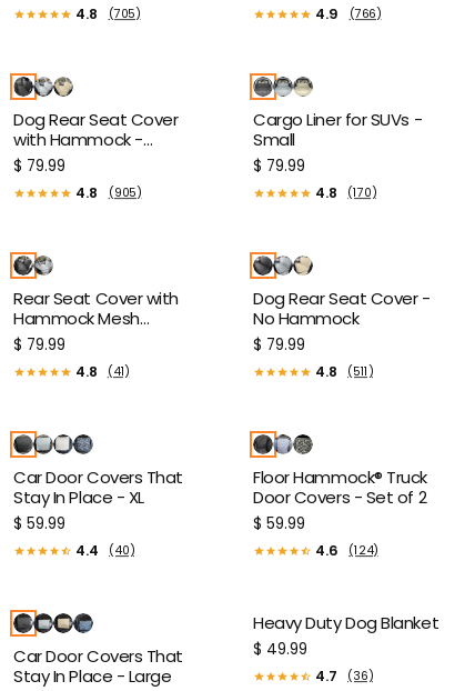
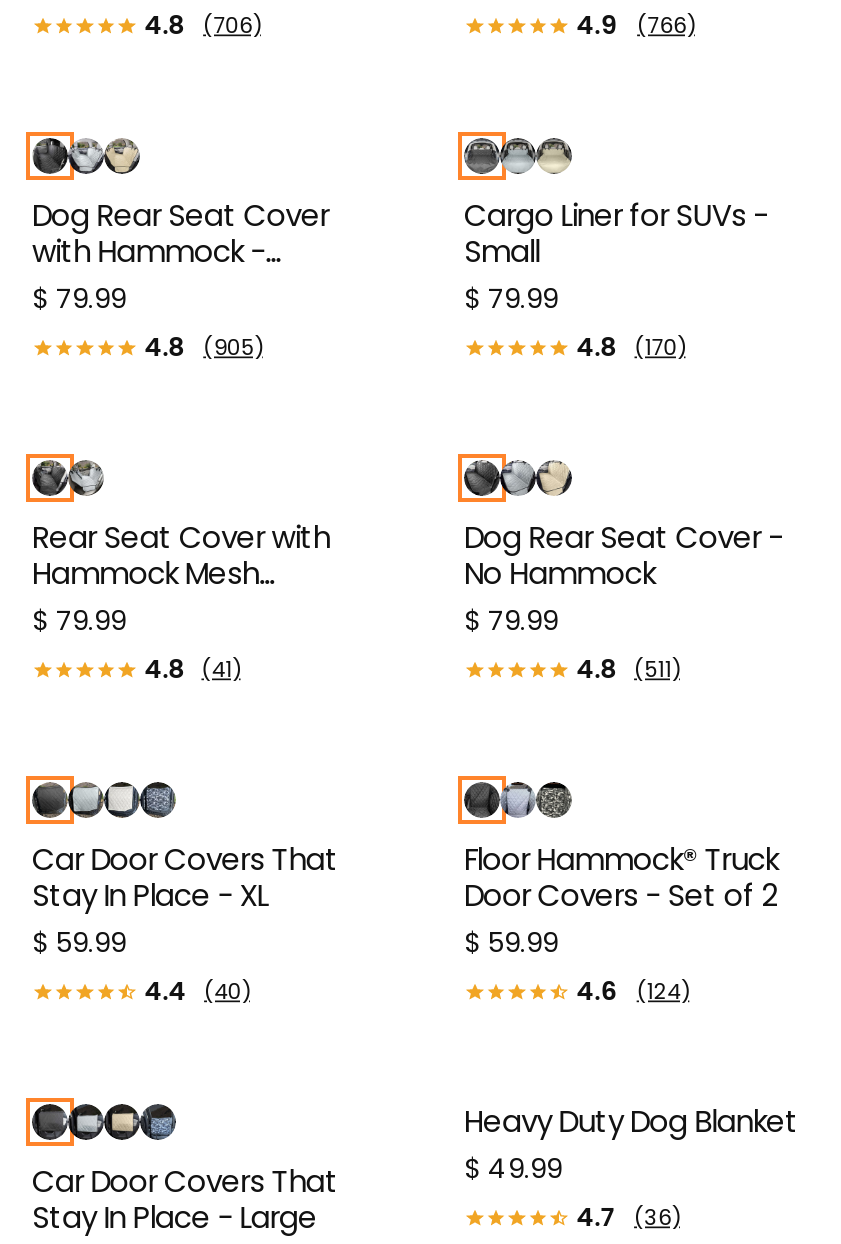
- 4.8 (705)
+ 4.8 (706)
